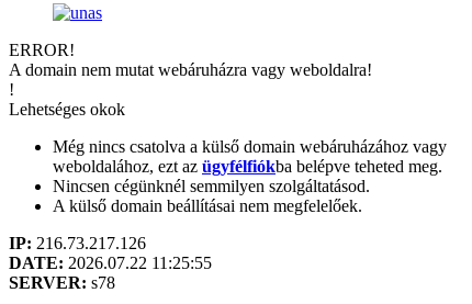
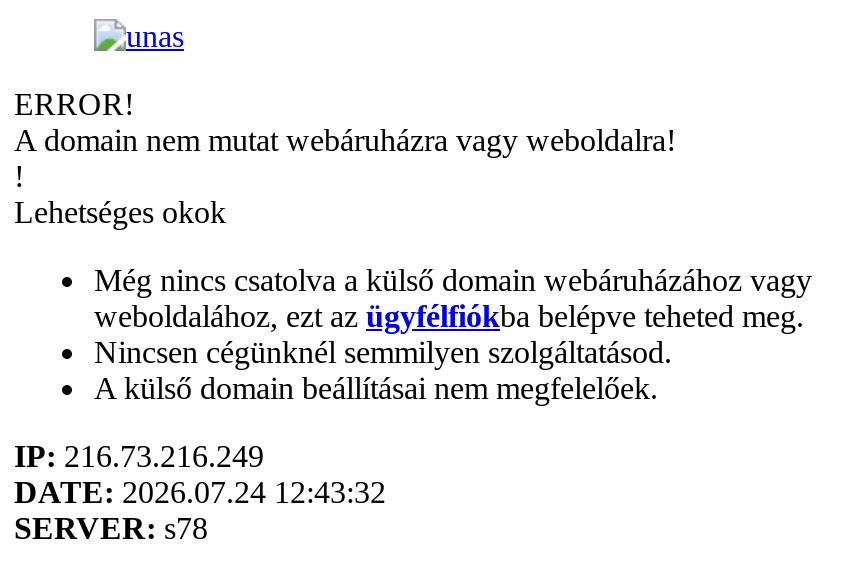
- IP: 216.73.217.126
+ IP: 216.73.216.249

- DATE: 2026.07.22 11:25:55
+ DATE: 2026.07.24 12:43:32
